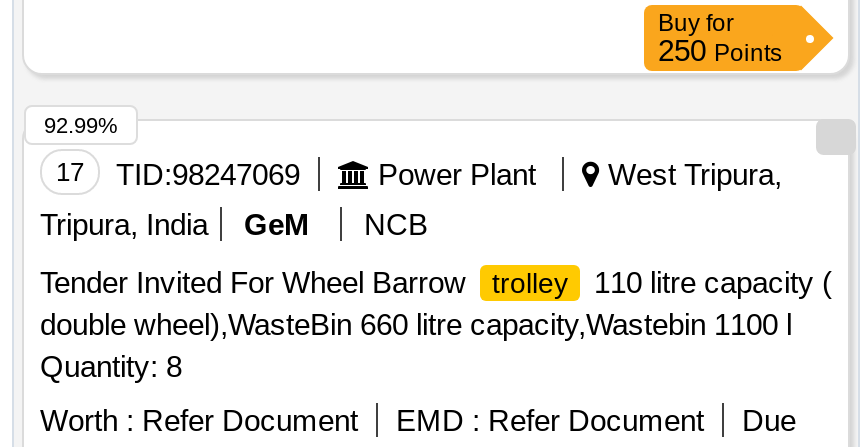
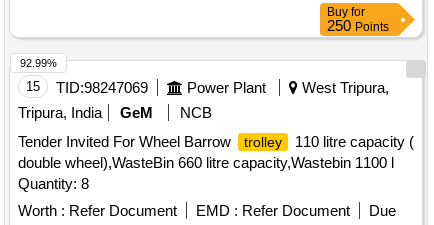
- 17 TID:98247069
+ 15 TID:98247069
